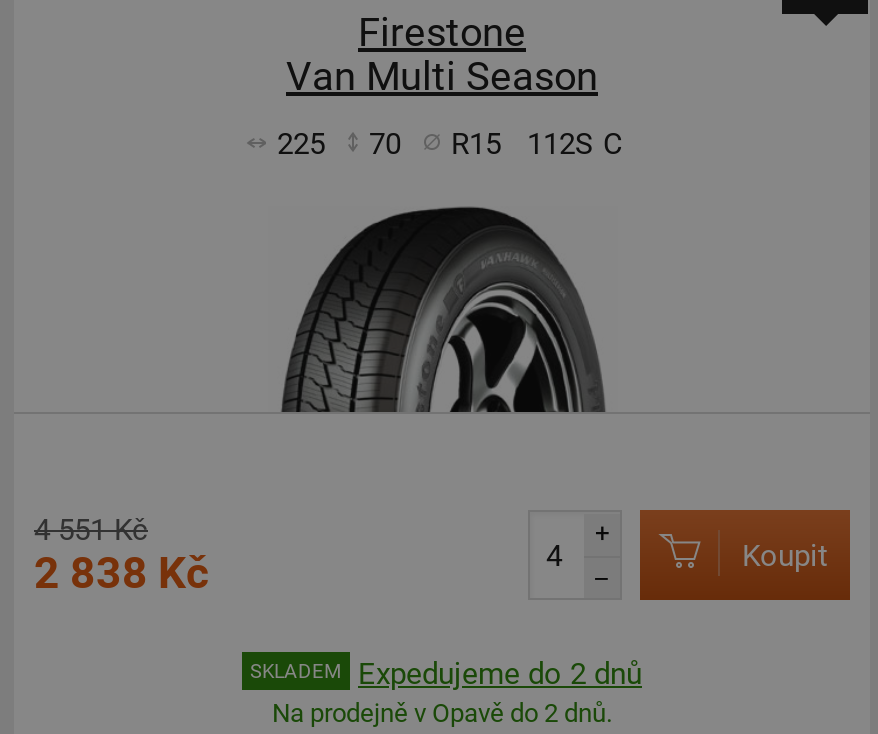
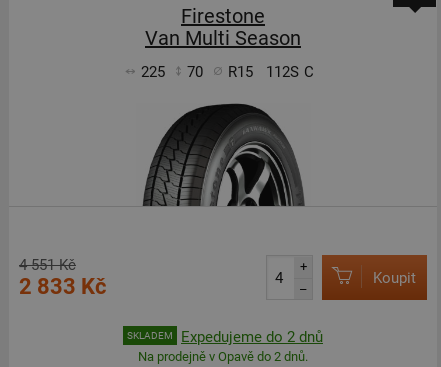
- 2 838 Kč
+ 2 833 Kč
